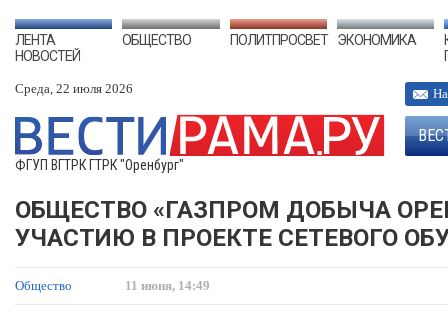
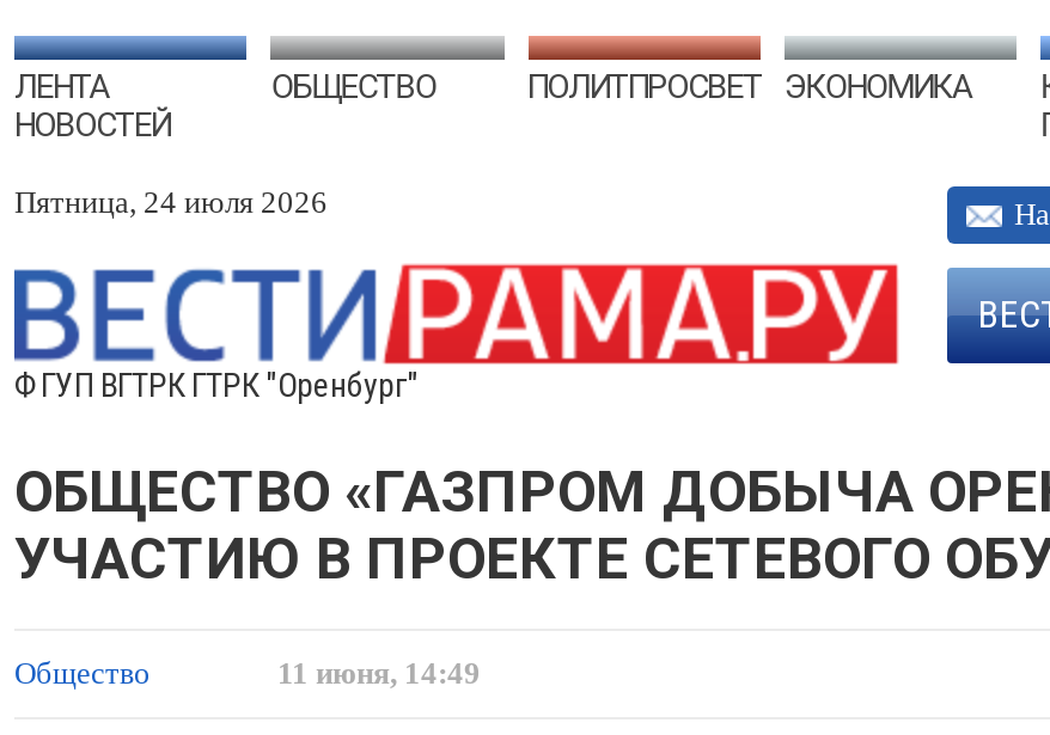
- Среда, 22 июля 2026
+ Пятница, 24 июля 2026
